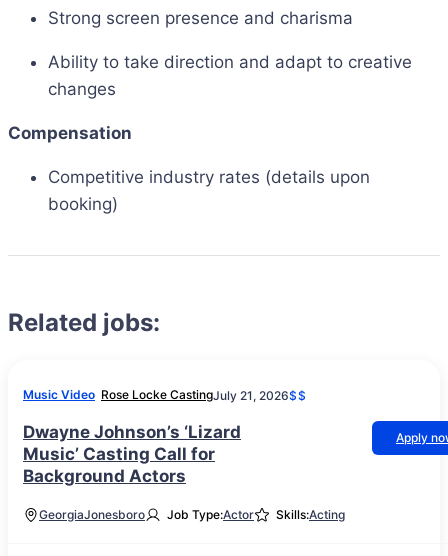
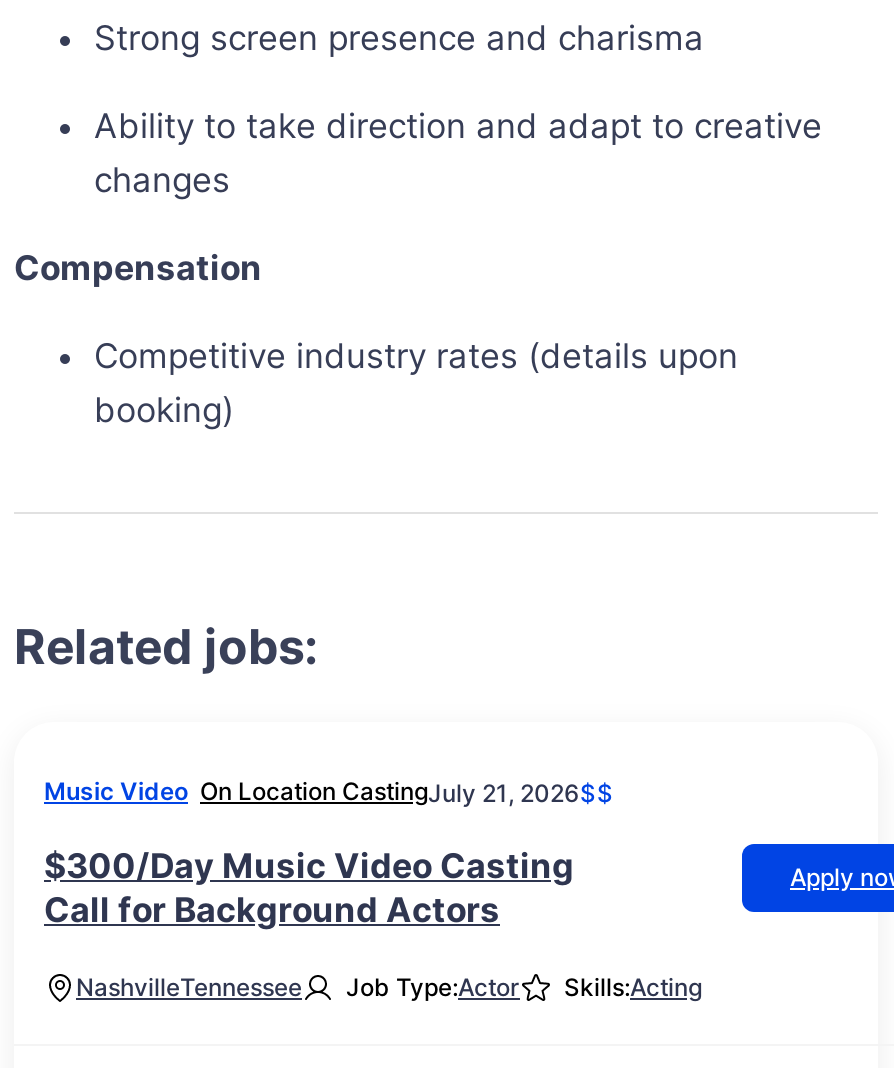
- Music Video Rose Locke CastingJuly 21, 2026$$
+ Music Video On Location CastingJuly 21, 2026$$

- Dwayne Johnson’s ‘Lizard
- Music’ Casting Call for
- Background Actors
+ $300/Day Music Video Casting
+ Call for Background Actors

- GeorgiaJonesboro
+ NashvilleTennessee
